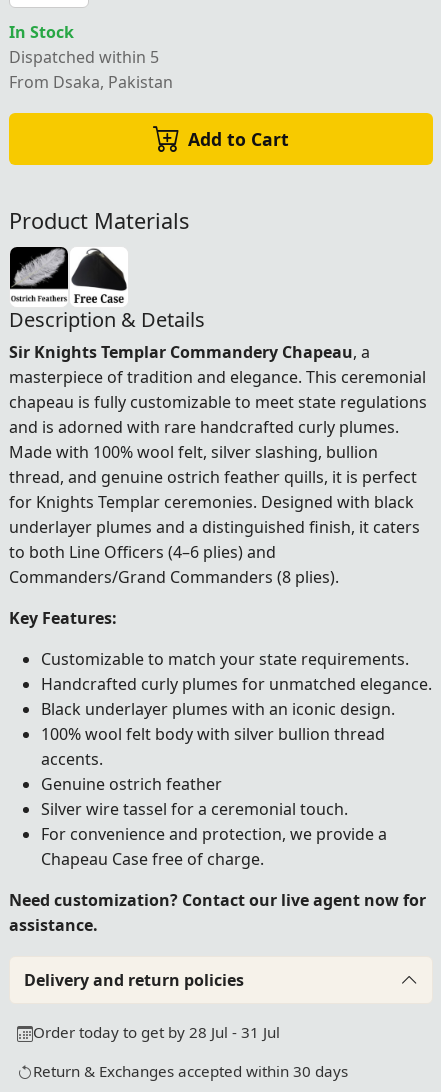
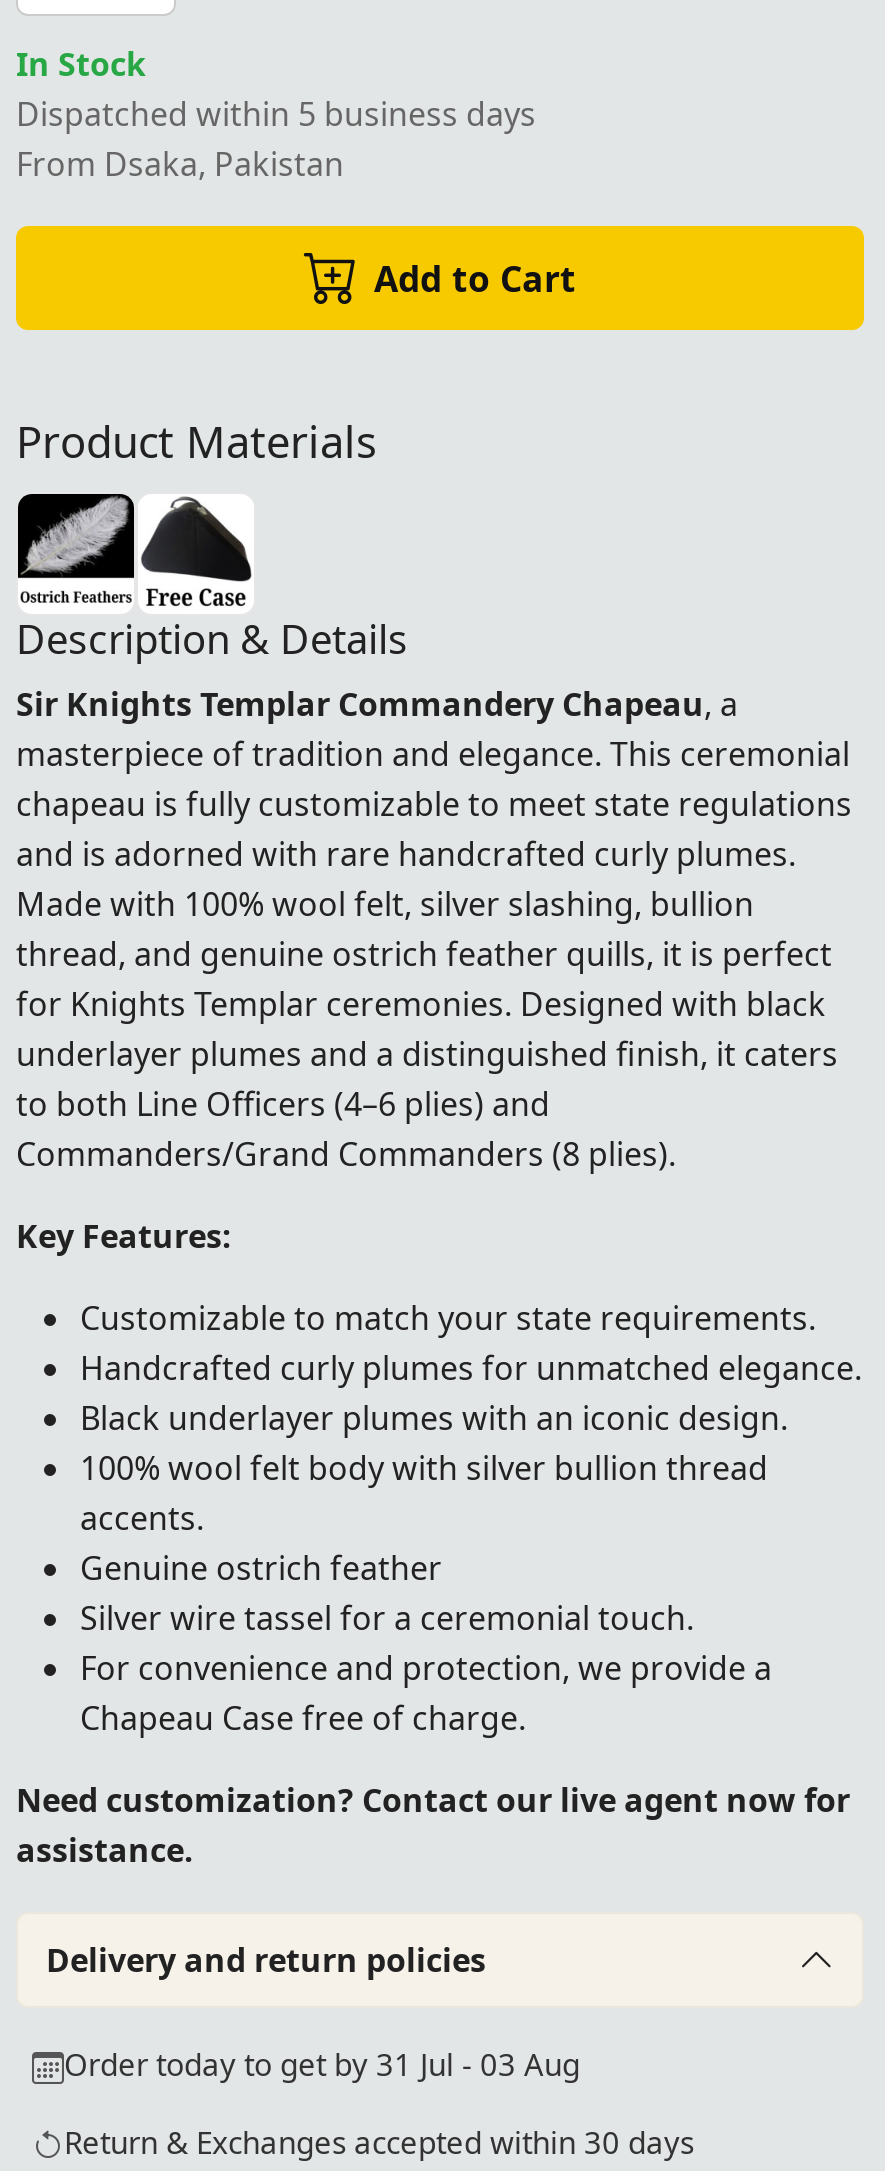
- Dispatched within 5
+ Dispatched within 5 business days

- Order today to get by 28 Jul - 31 Jul
+ Order today to get by 31 Jul - 03 Aug
